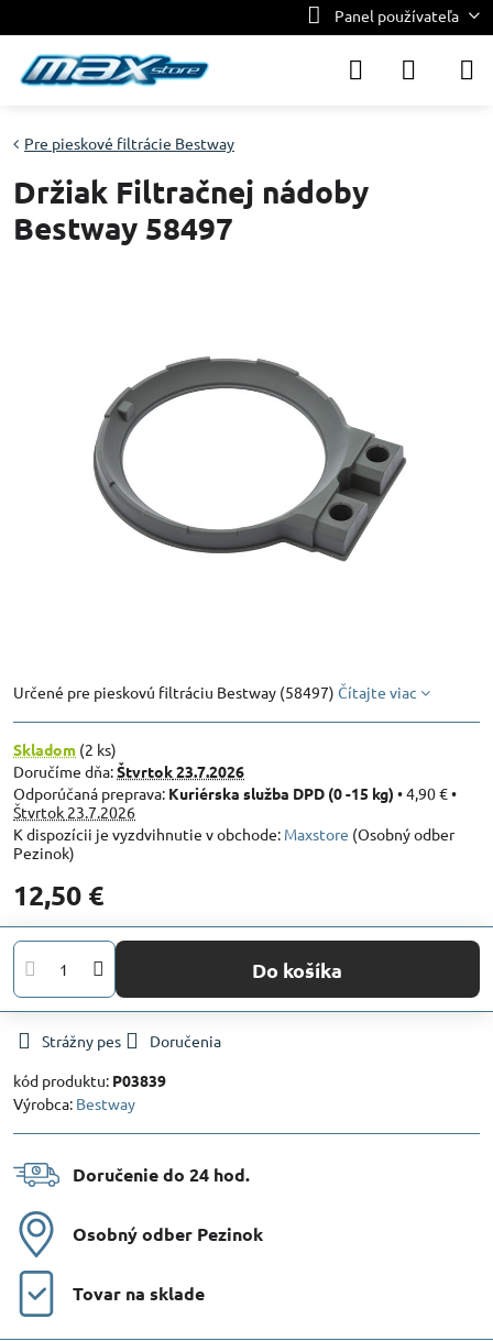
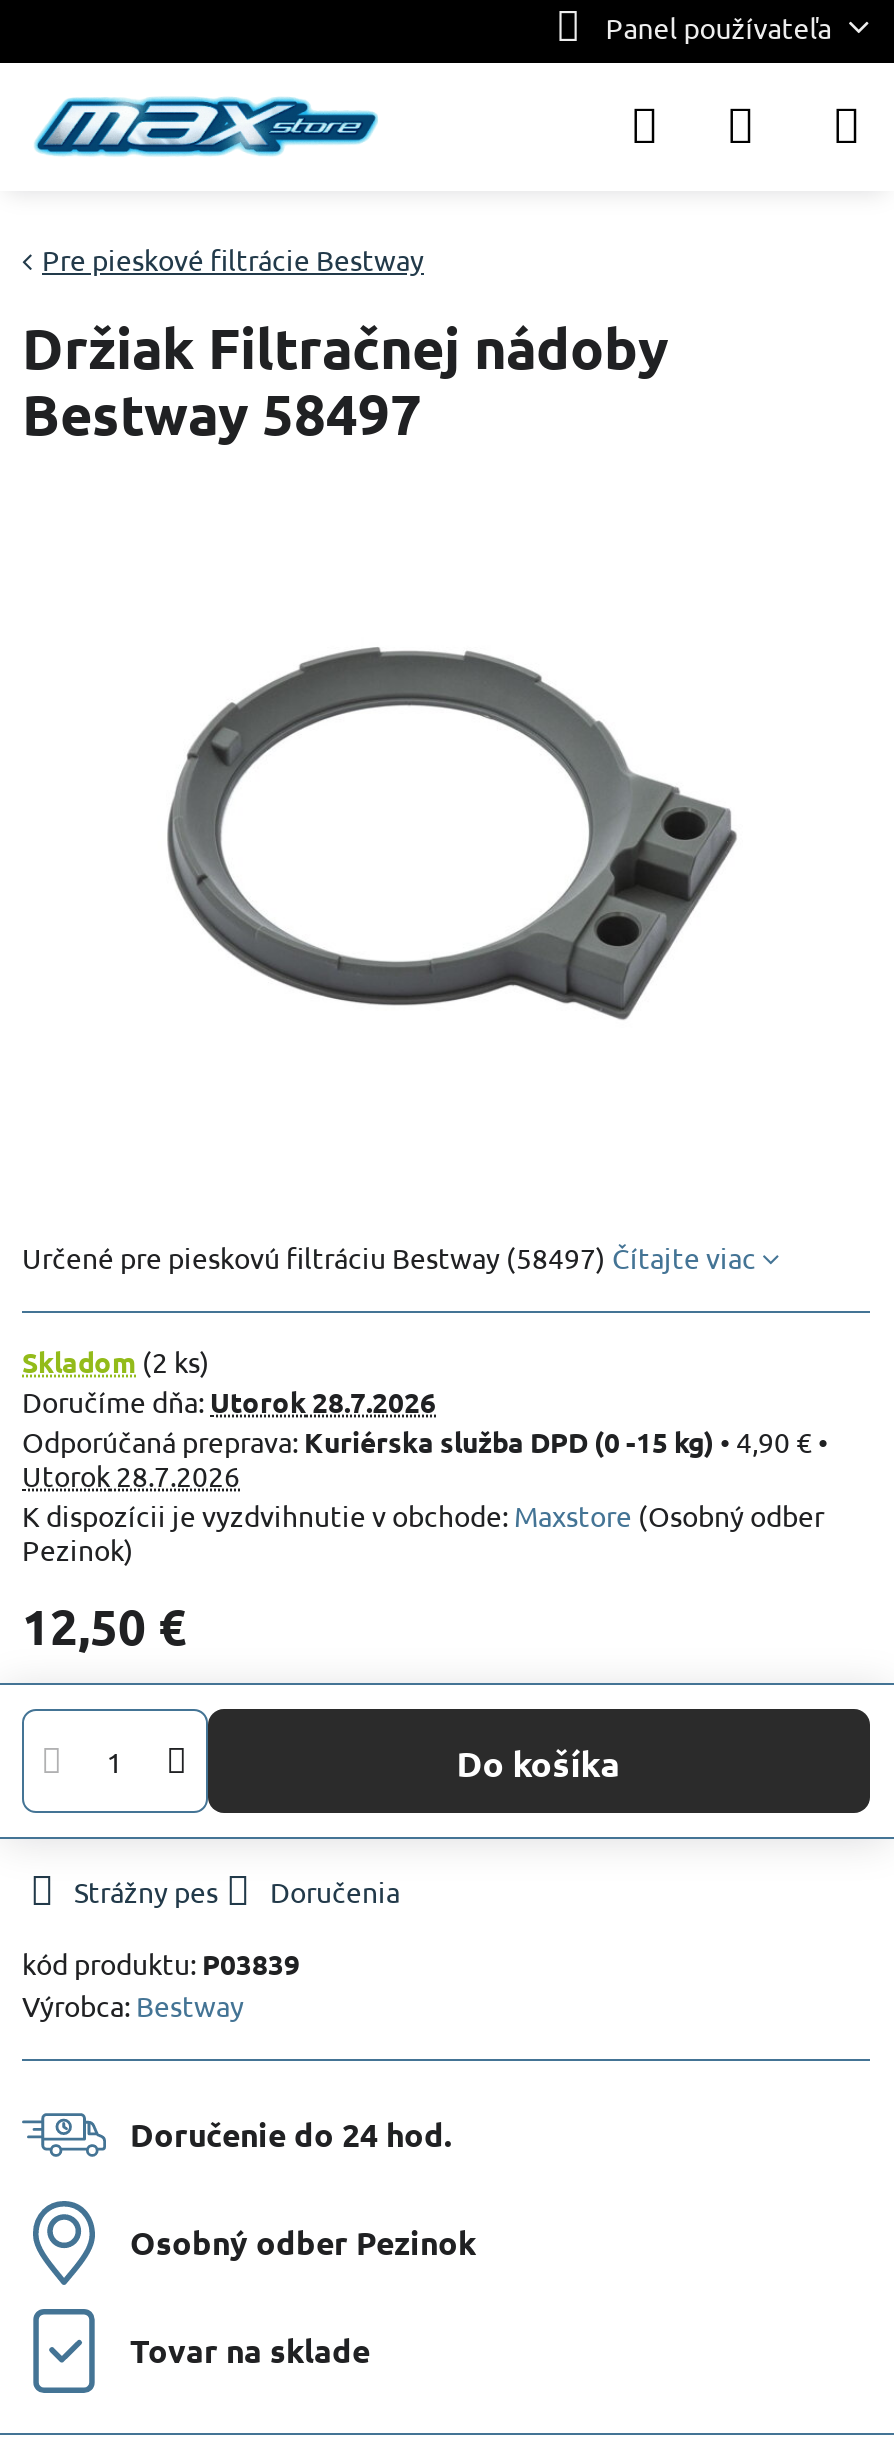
- Doručíme dňa: Štvrtok 23.7.2026
+ Doručíme dňa: Utorok 28.7.2026

- Štvrtok 23.7.2026
+ Utorok 28.7.2026
